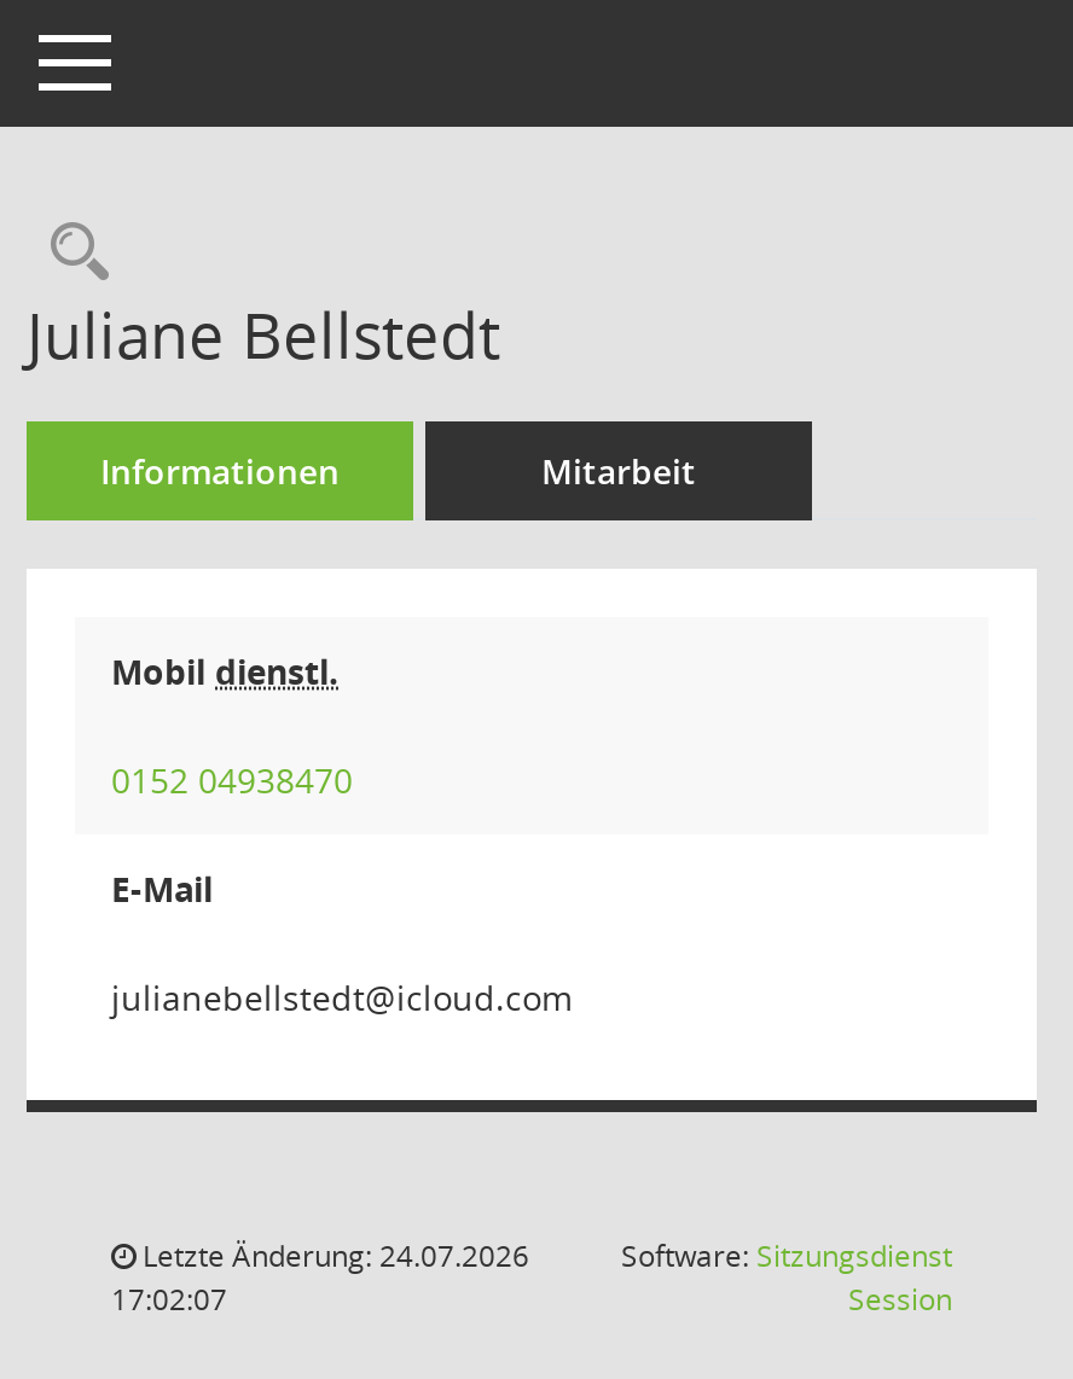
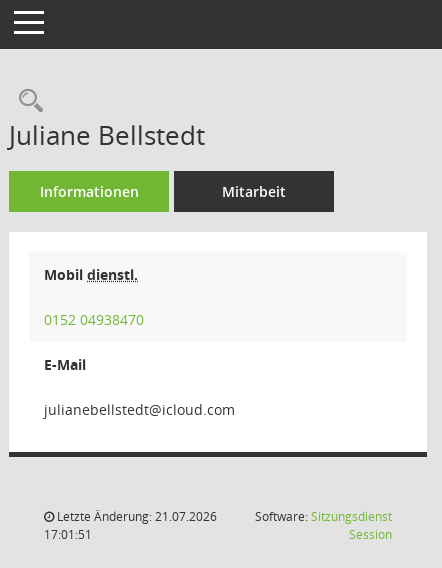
- Letzte Änderung: 24.07.2026
+ Letzte Änderung: 21.07.2026

- 17:02:07
+ 17:01:51
